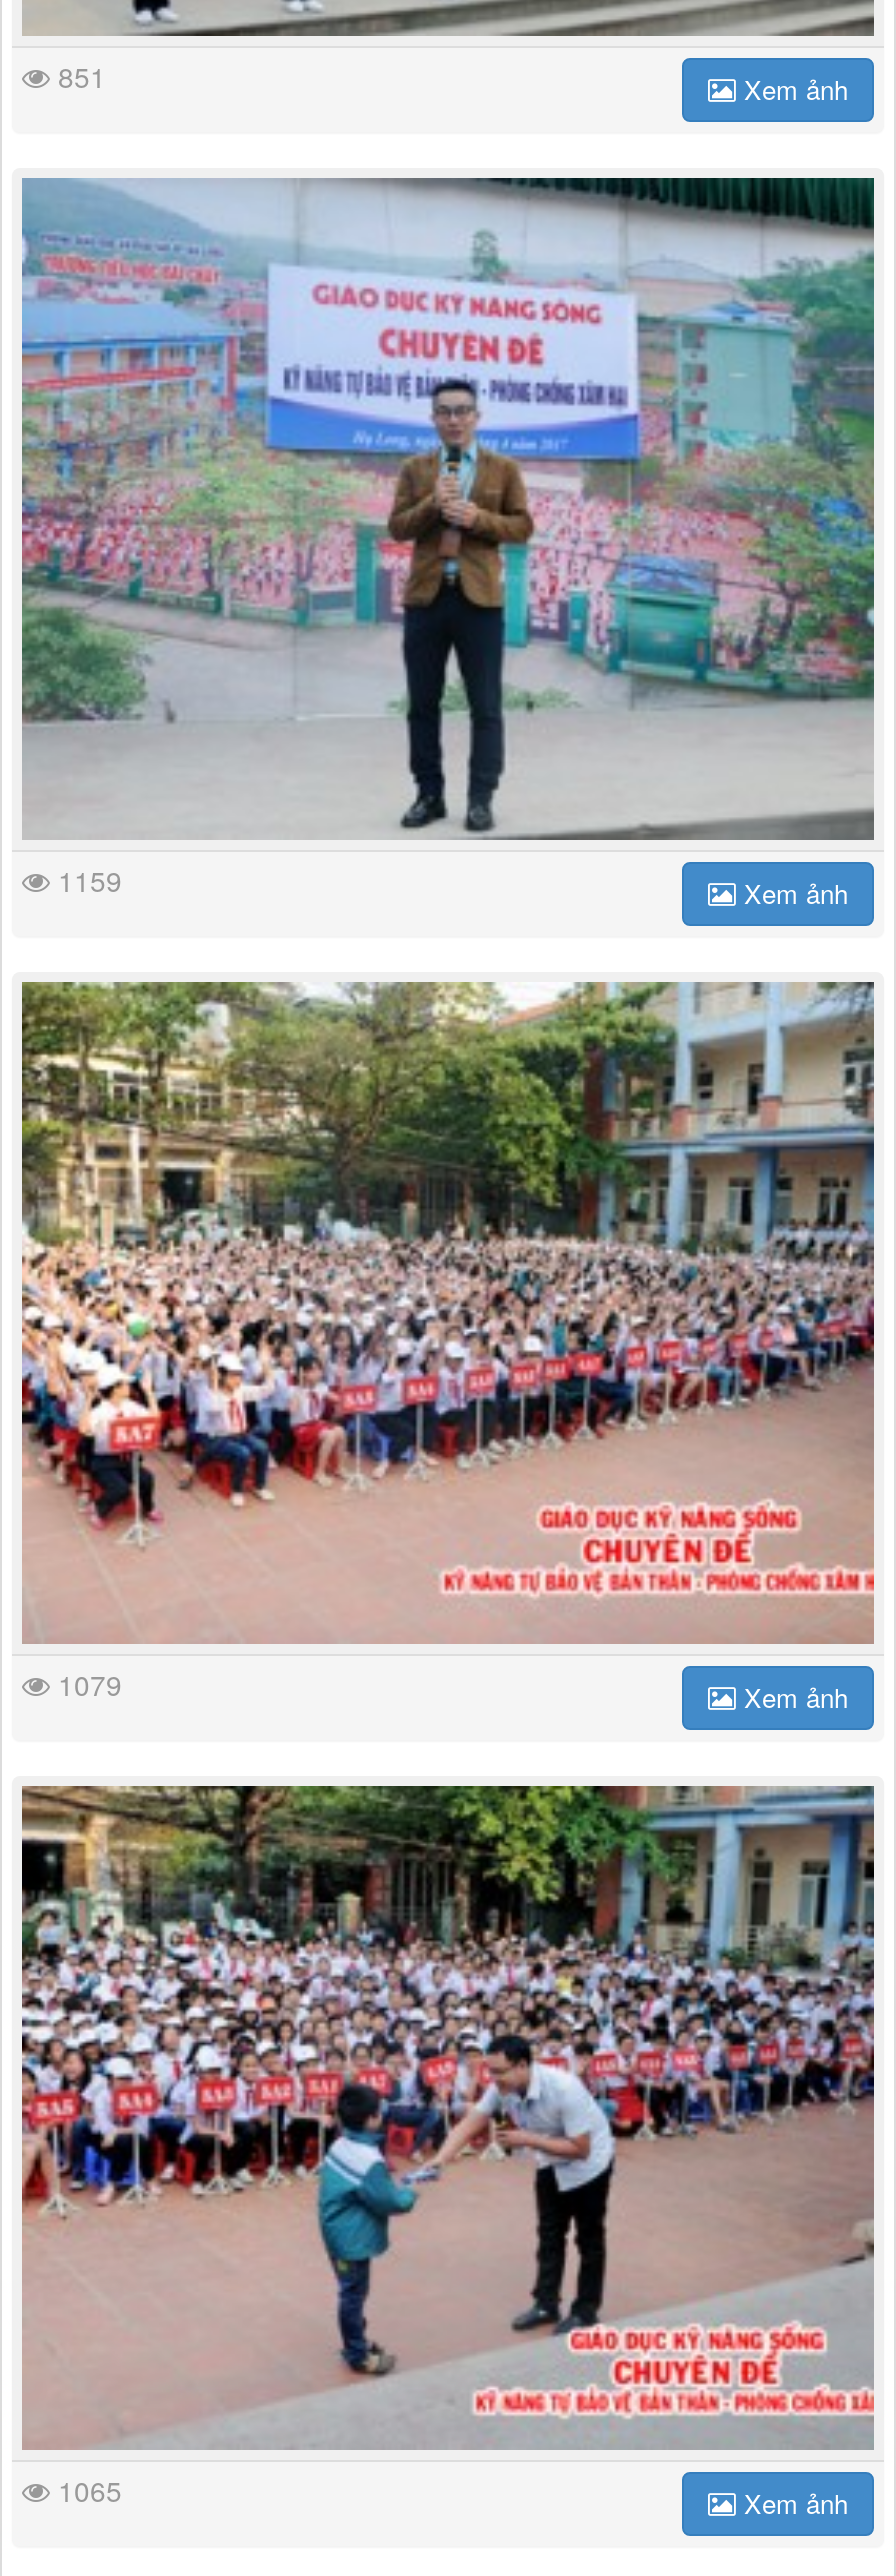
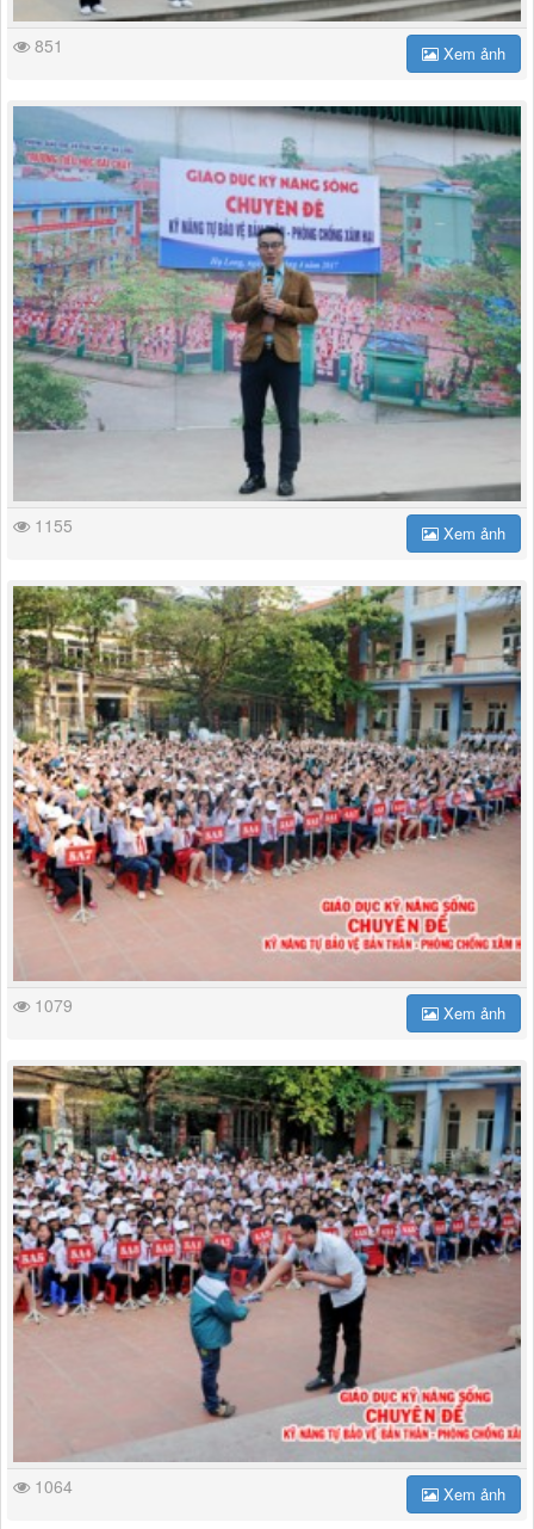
- 1159
+ 1155

- 1065
+ 1064
